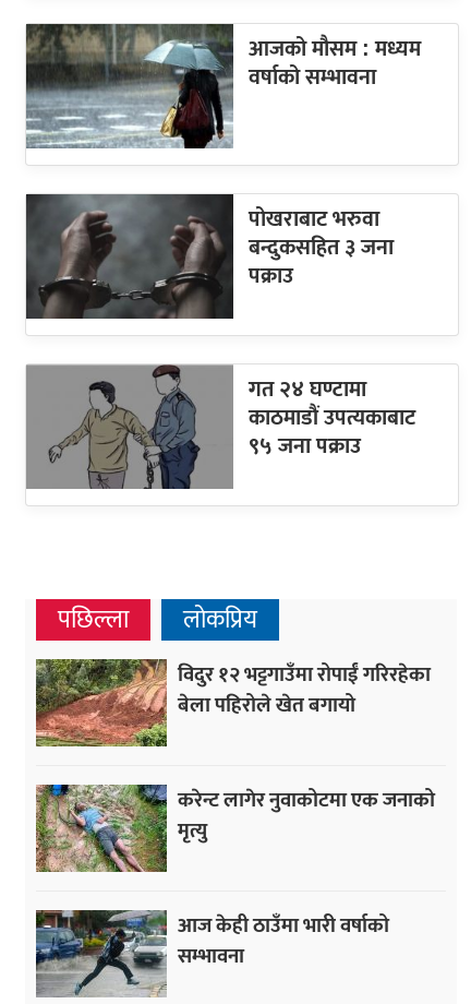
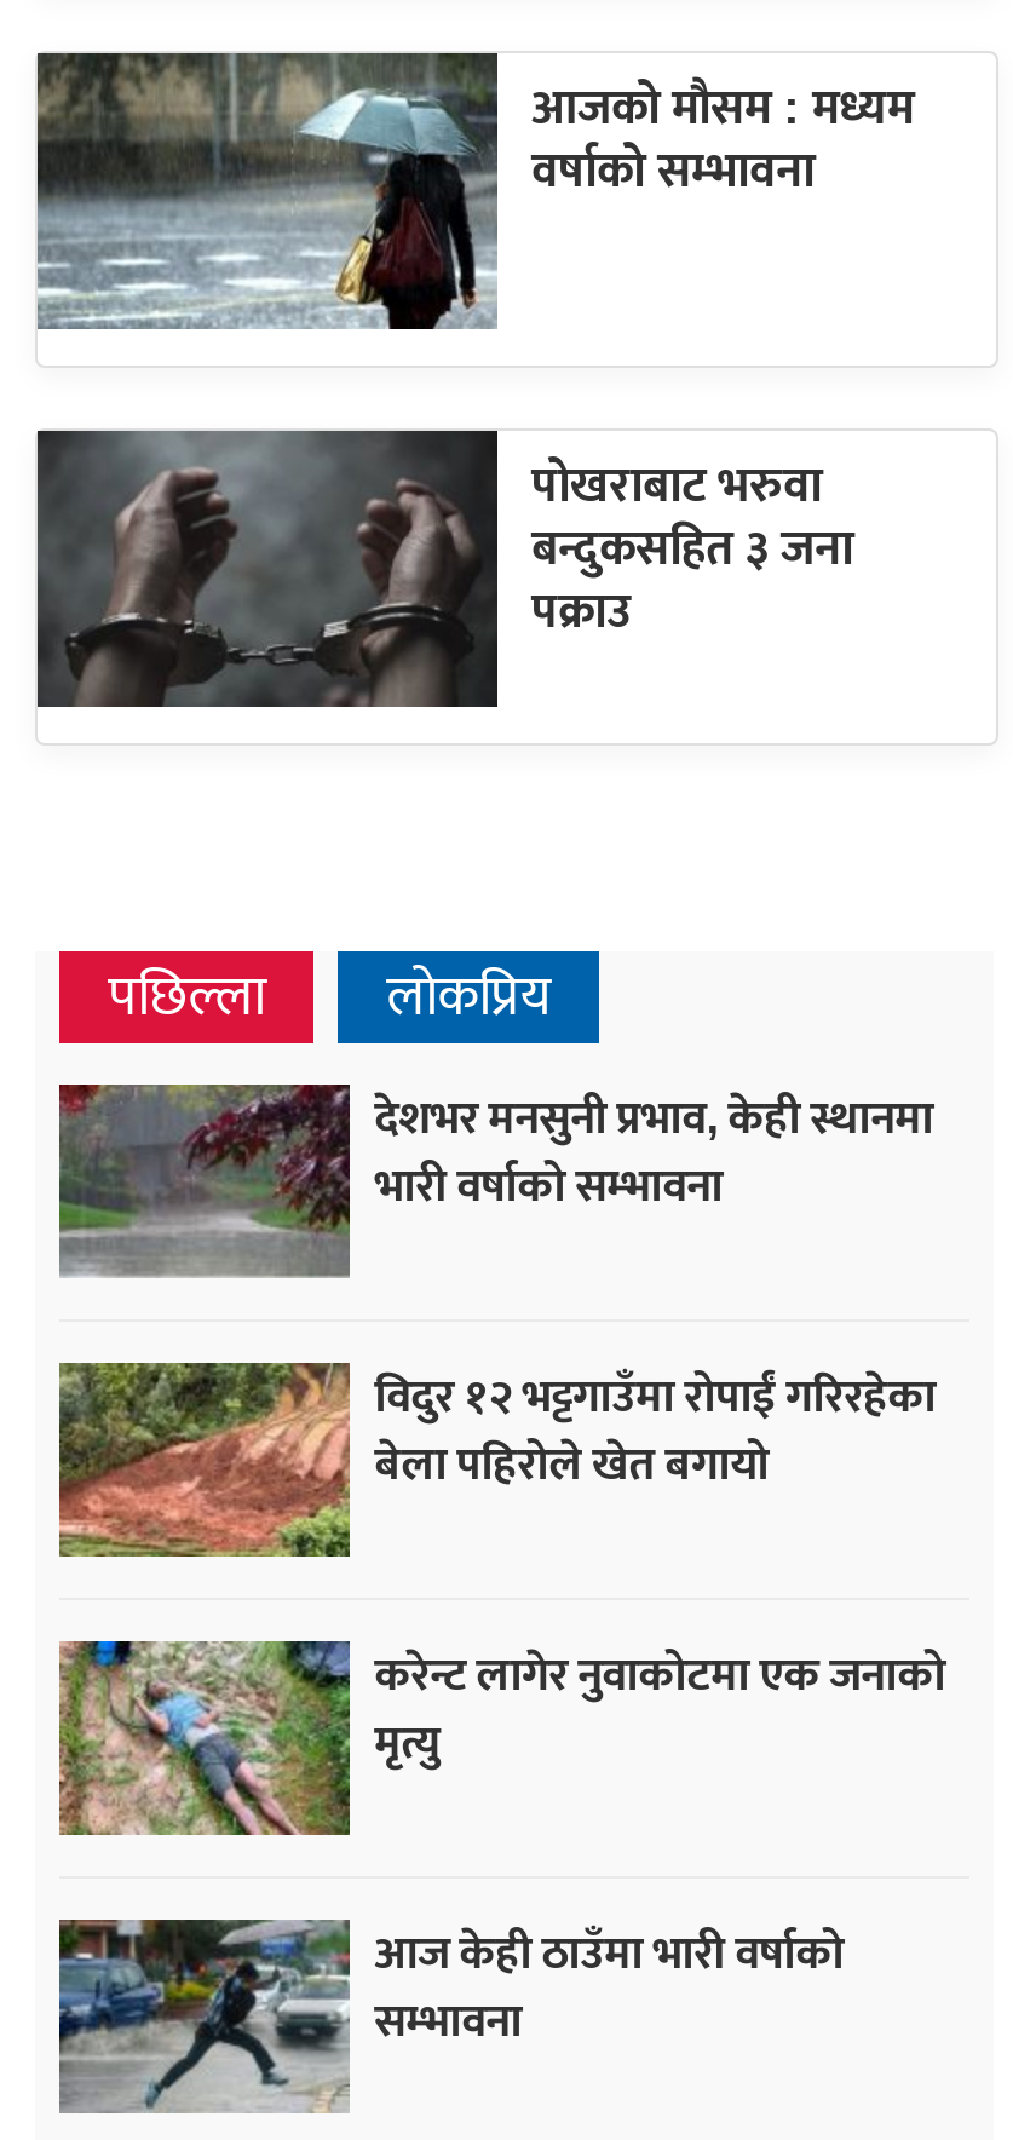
- [image]
- गत २४ घण्टामा
- काठमाडौं उपत्यकाबाट
- ९५ जना पक्राउ

moved up: पछिल्ला | लोकप्रिय

+ [image]
+ देशभर मनसुनी प्रभाव, केही स्थानमा
+ भारी वर्षाको सम्भावना
